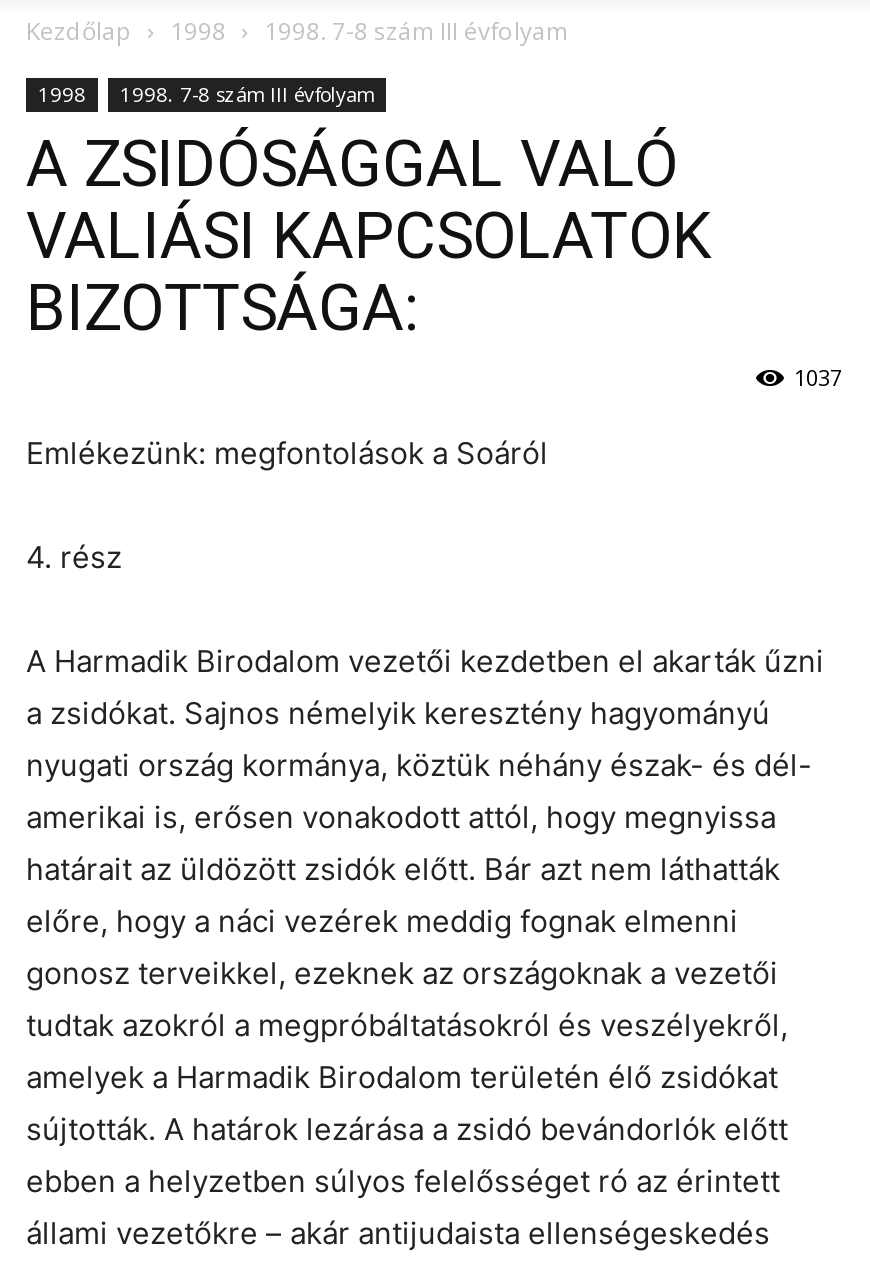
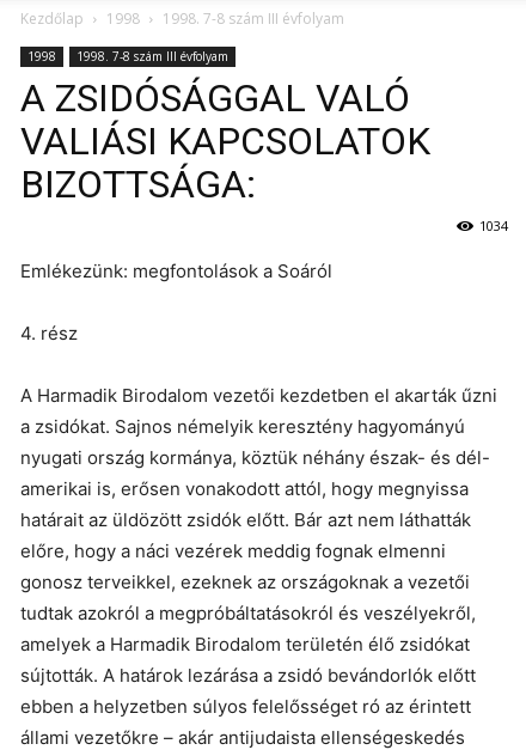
- 1037
+ 1034
